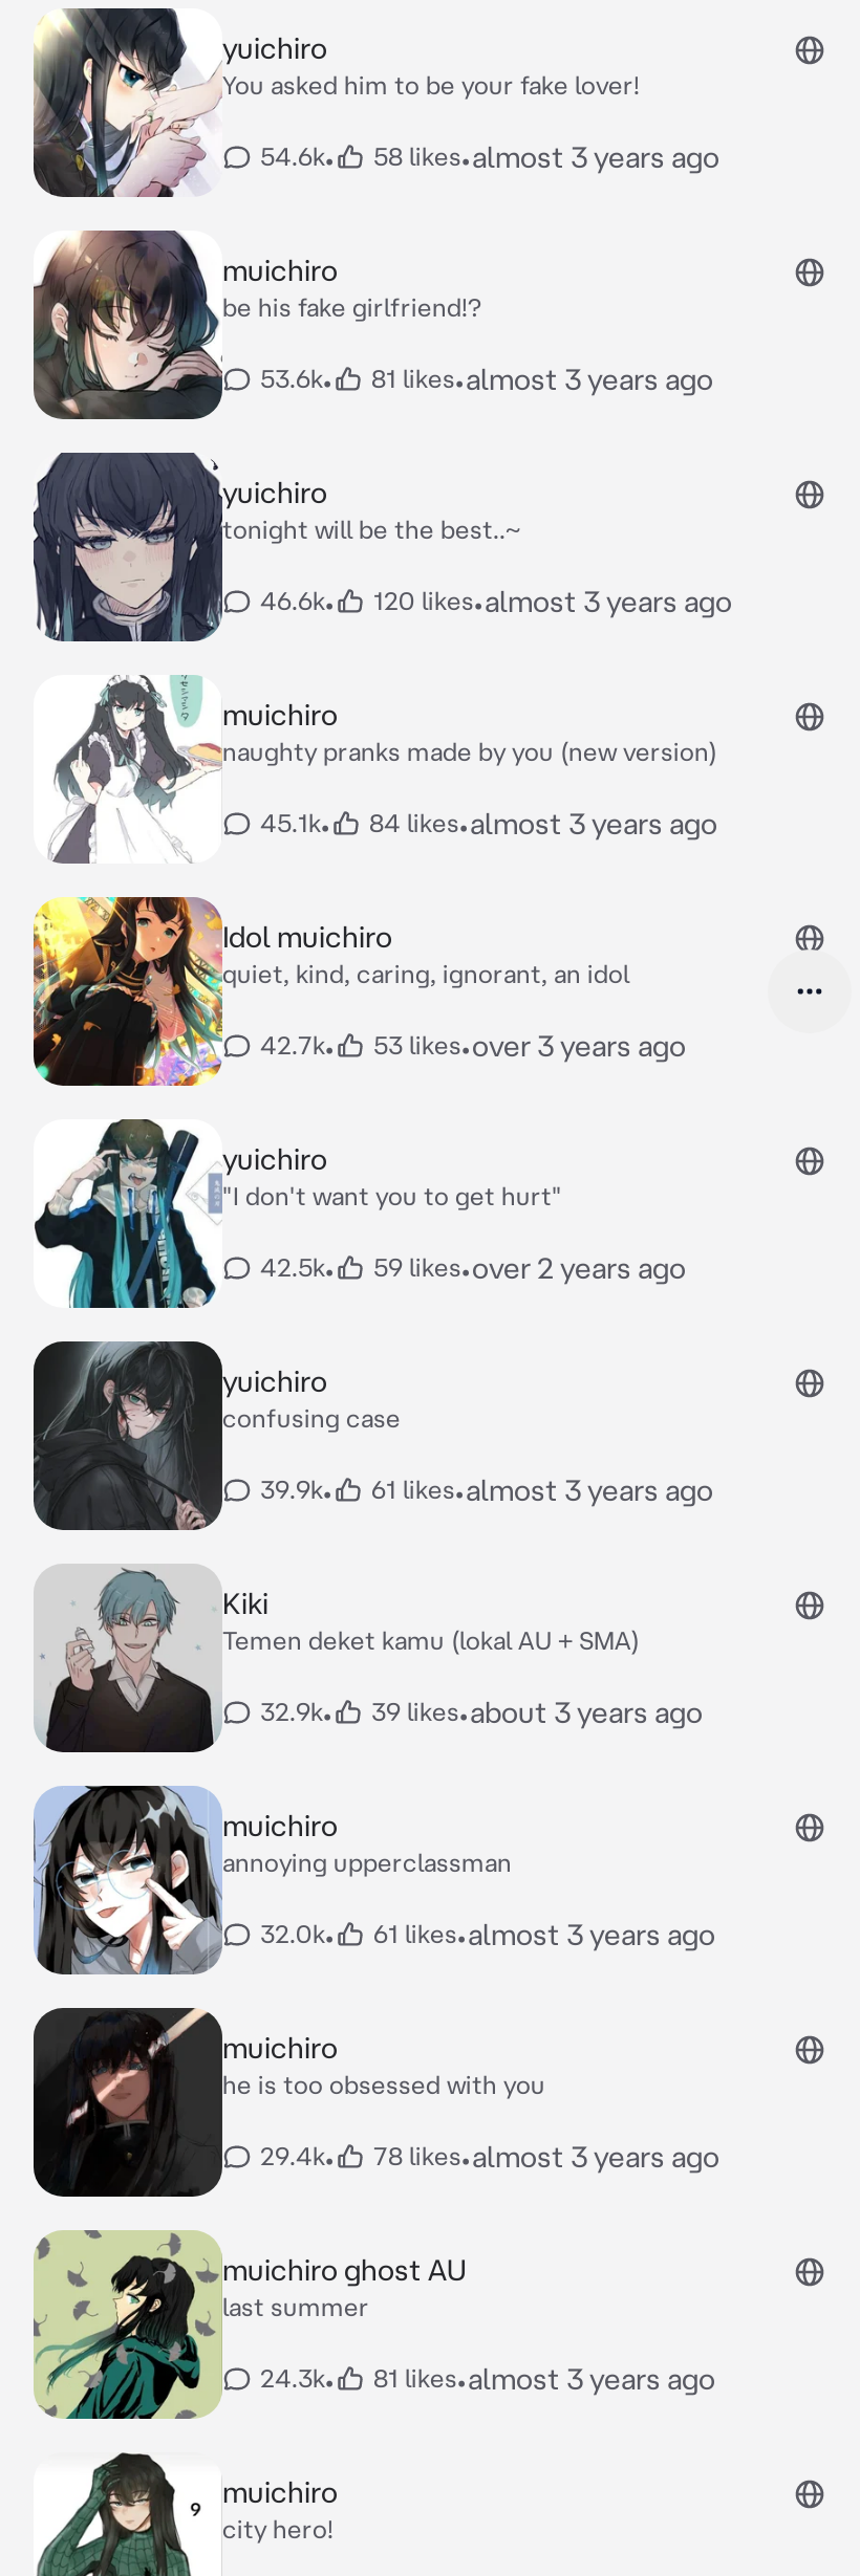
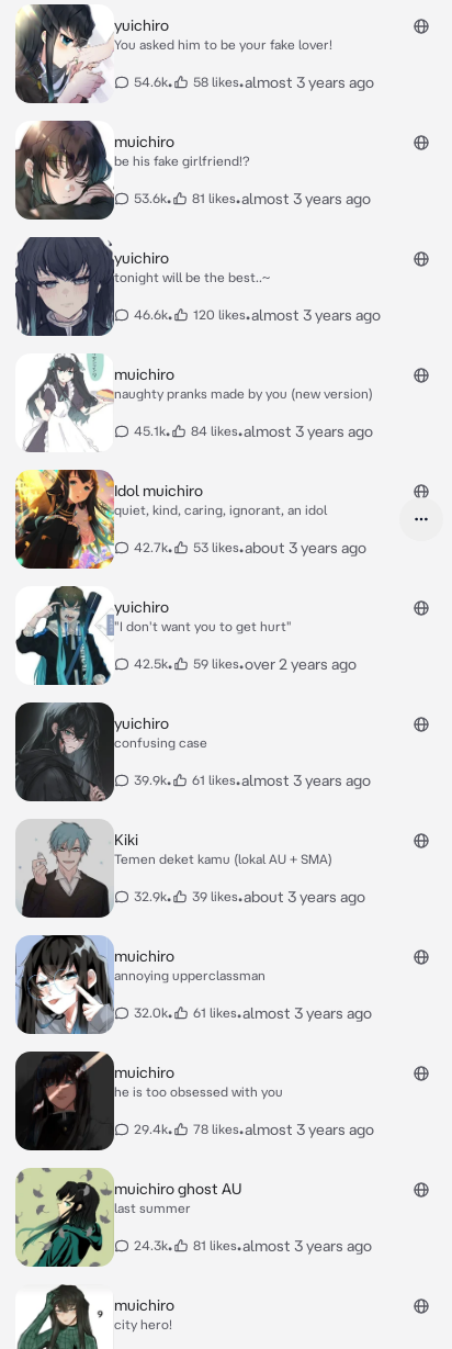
- 53 likes•over 3 years ago
+ 53 likes•about 3 years ago
